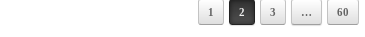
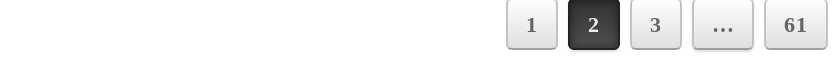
- 60
+ 61
